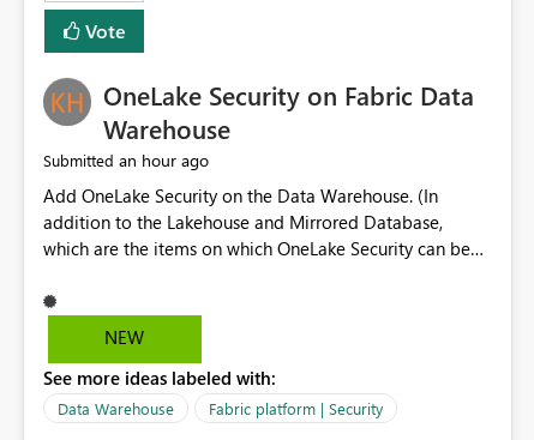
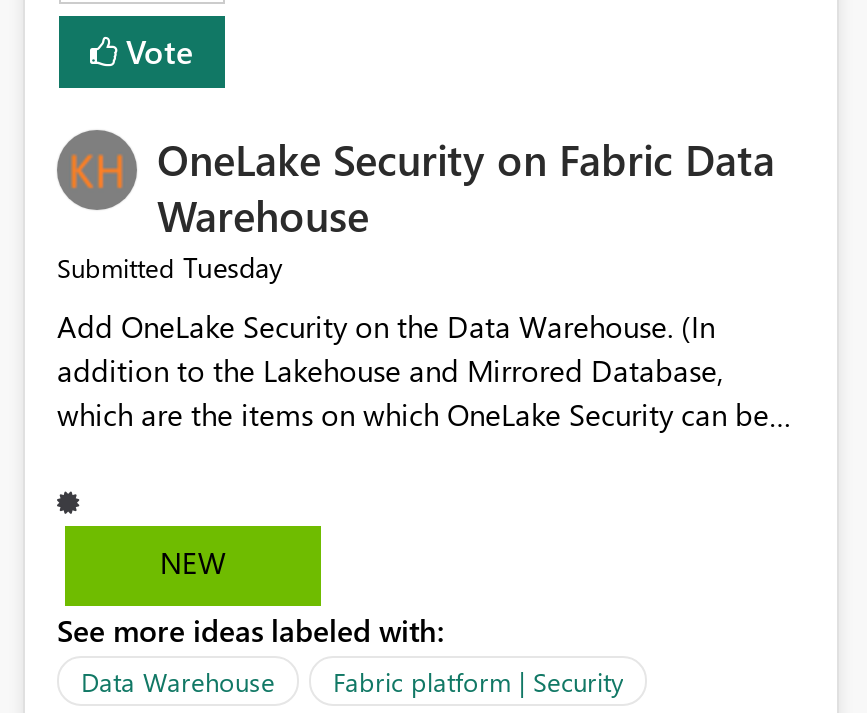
- Submitted an hour ago
+ Submitted Tuesday
